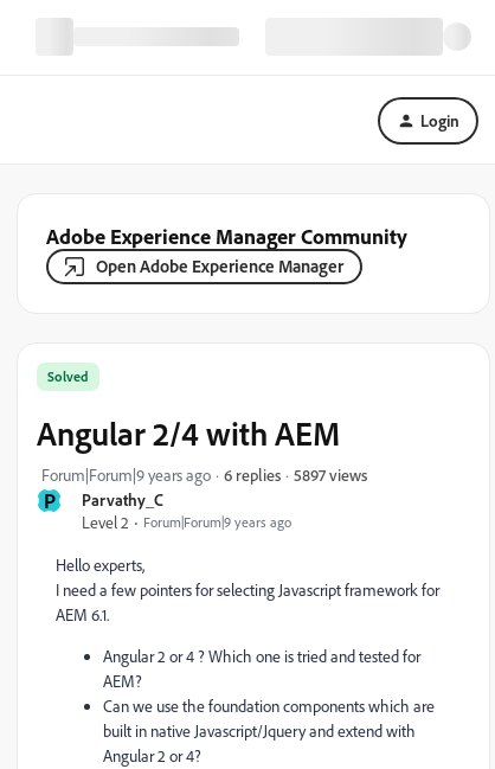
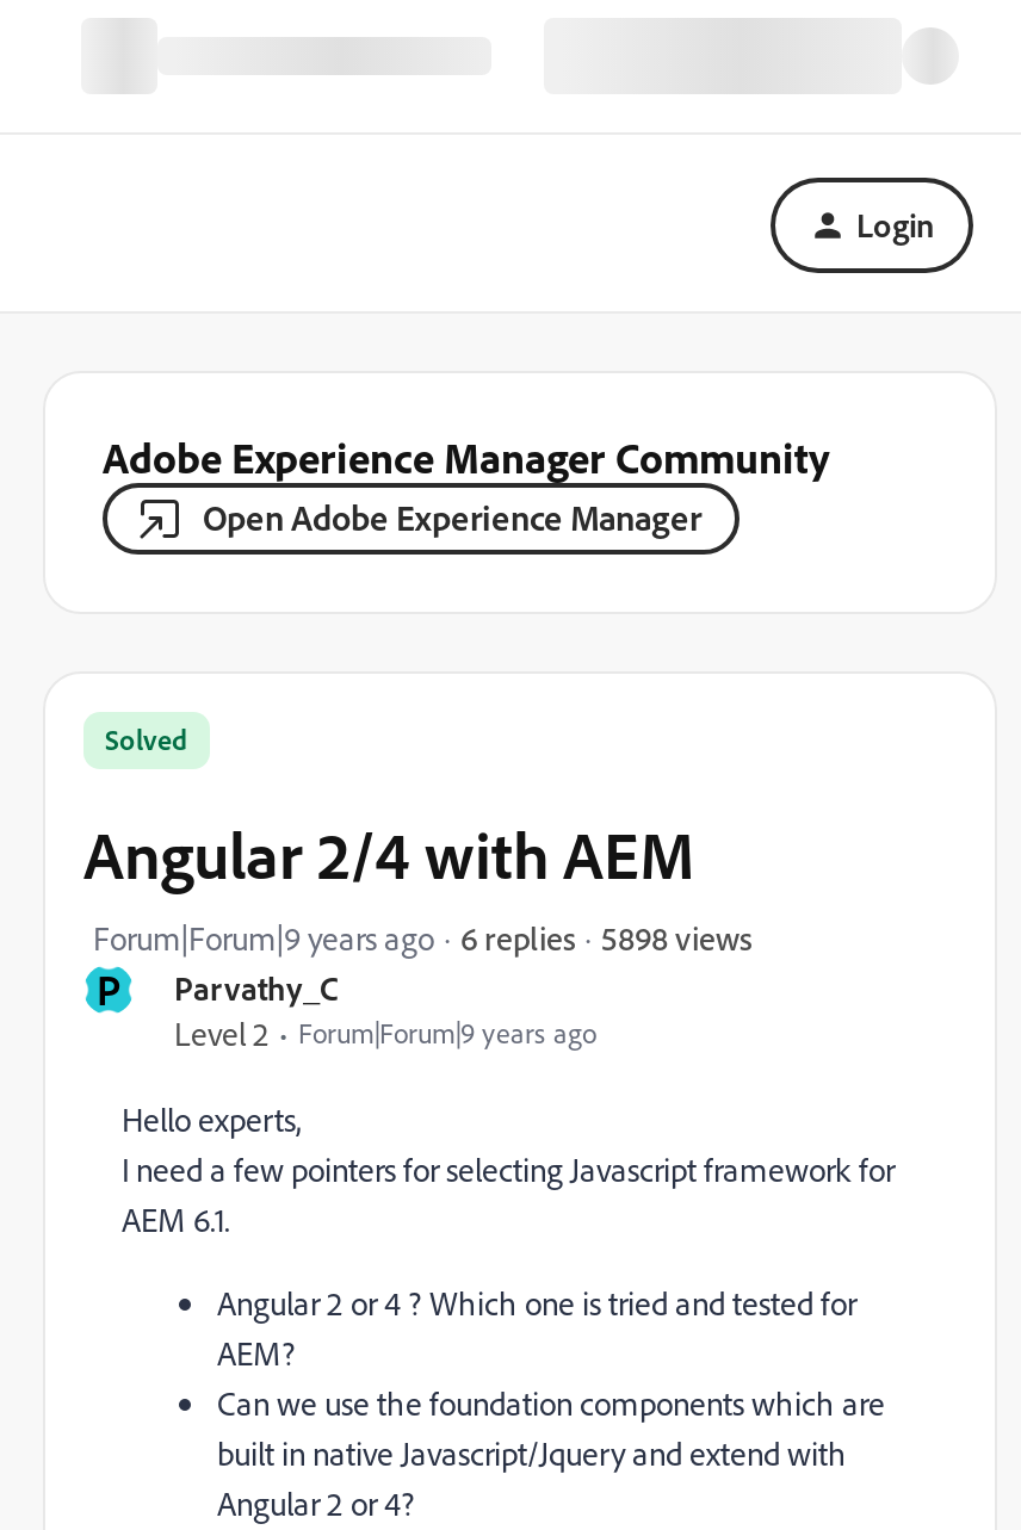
- 5897 views
+ 5898 views
